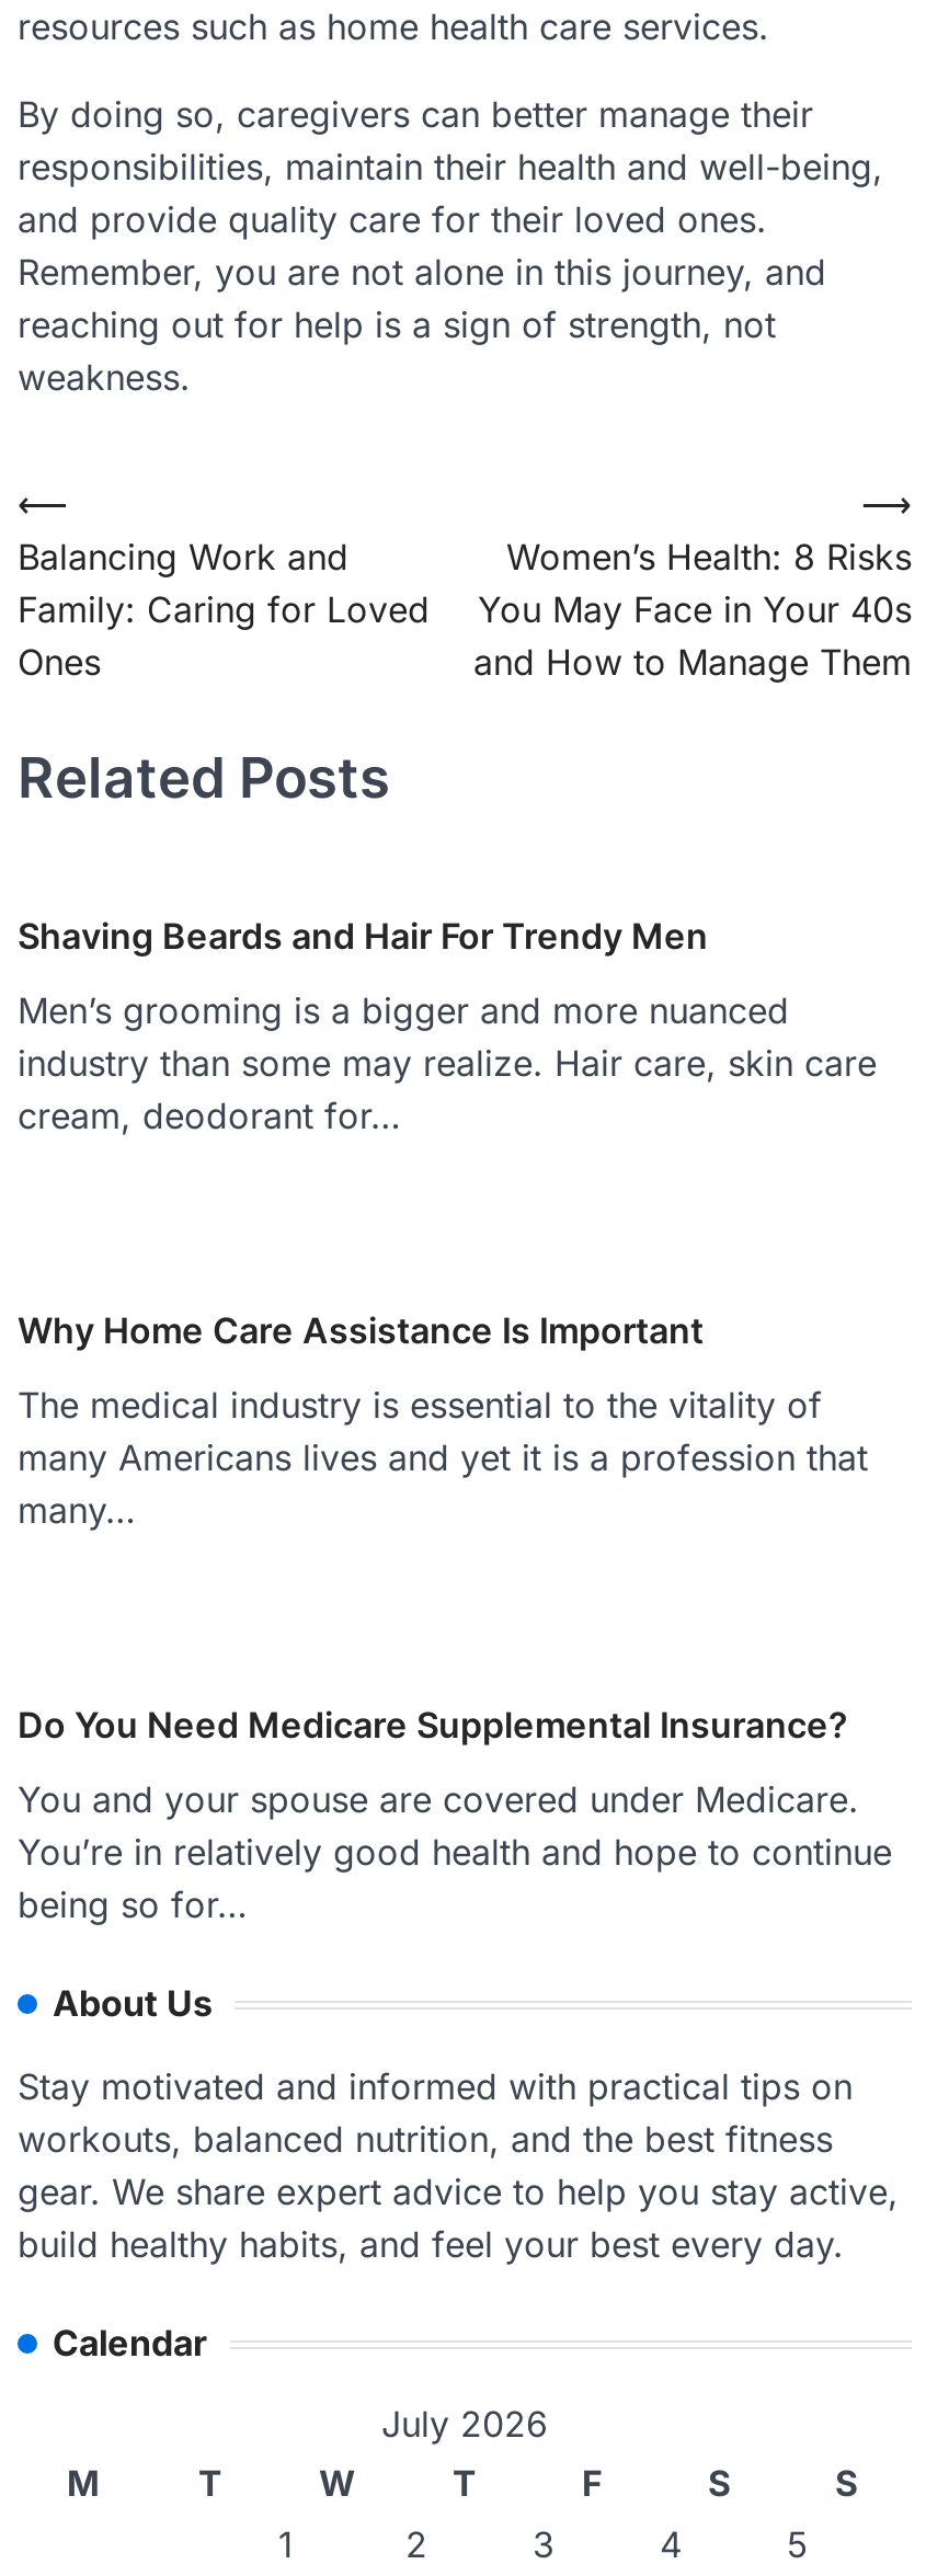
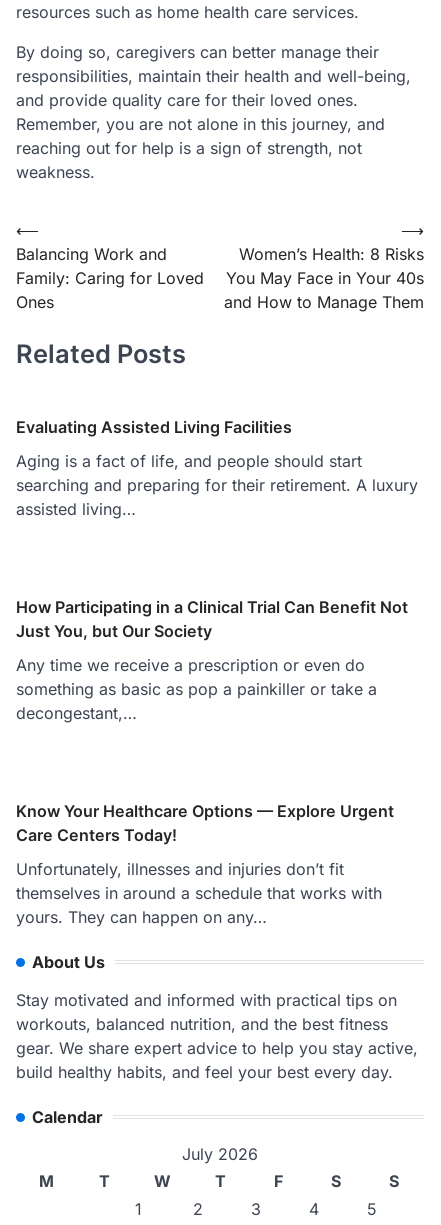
- Shaving Beards and Hair For Trendy Men
+ Evaluating Assisted Living Facilities

- Men’s grooming is a bigger and more nuanced
- industry than some may realize. Hair care, skin care
- cream, deodorant for…
+ Aging is a fact of life, and people should start
+ searching and preparing for their retirement. A luxury
+ assisted living…

- Why Home Care Assistance Is Important
+ How Participating in a Clinical Trial Can Benefit Not
+ Just You, but Our Society

- The medical industry is essential to the vitality of
- many Americans lives and yet it is a profession that
- many…
+ Any time we receive a prescription or even do
+ something as basic as pop a painkiller or take a
+ decongestant,…

- Do You Need Medicare Supplemental Insurance?
+ Know Your Healthcare Options — Explore Urgent
+ Care Centers Today!

- You and your spouse are covered under Medicare.
- You’re in relatively good health and hope to continue
- being so for…
+ Unfortunately, illnesses and injuries don’t fit
+ themselves in around a schedule that works with
+ yours. They can happen on any…
